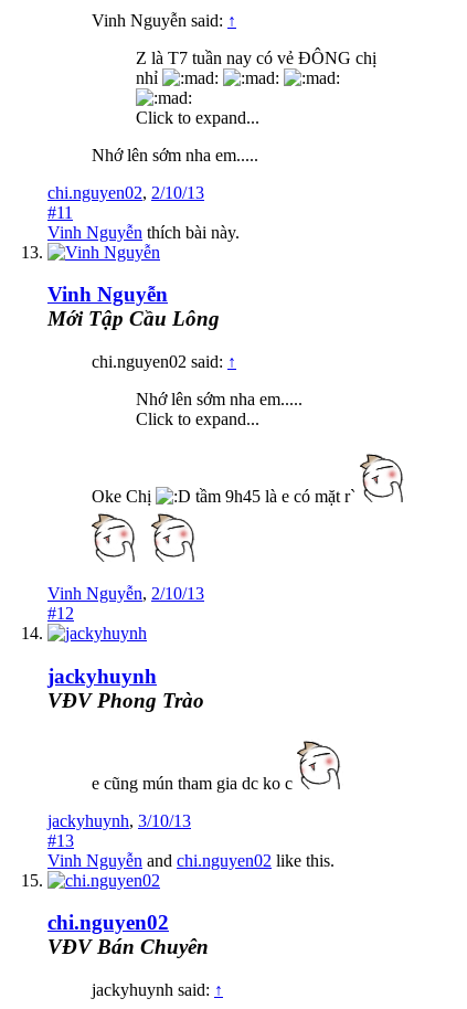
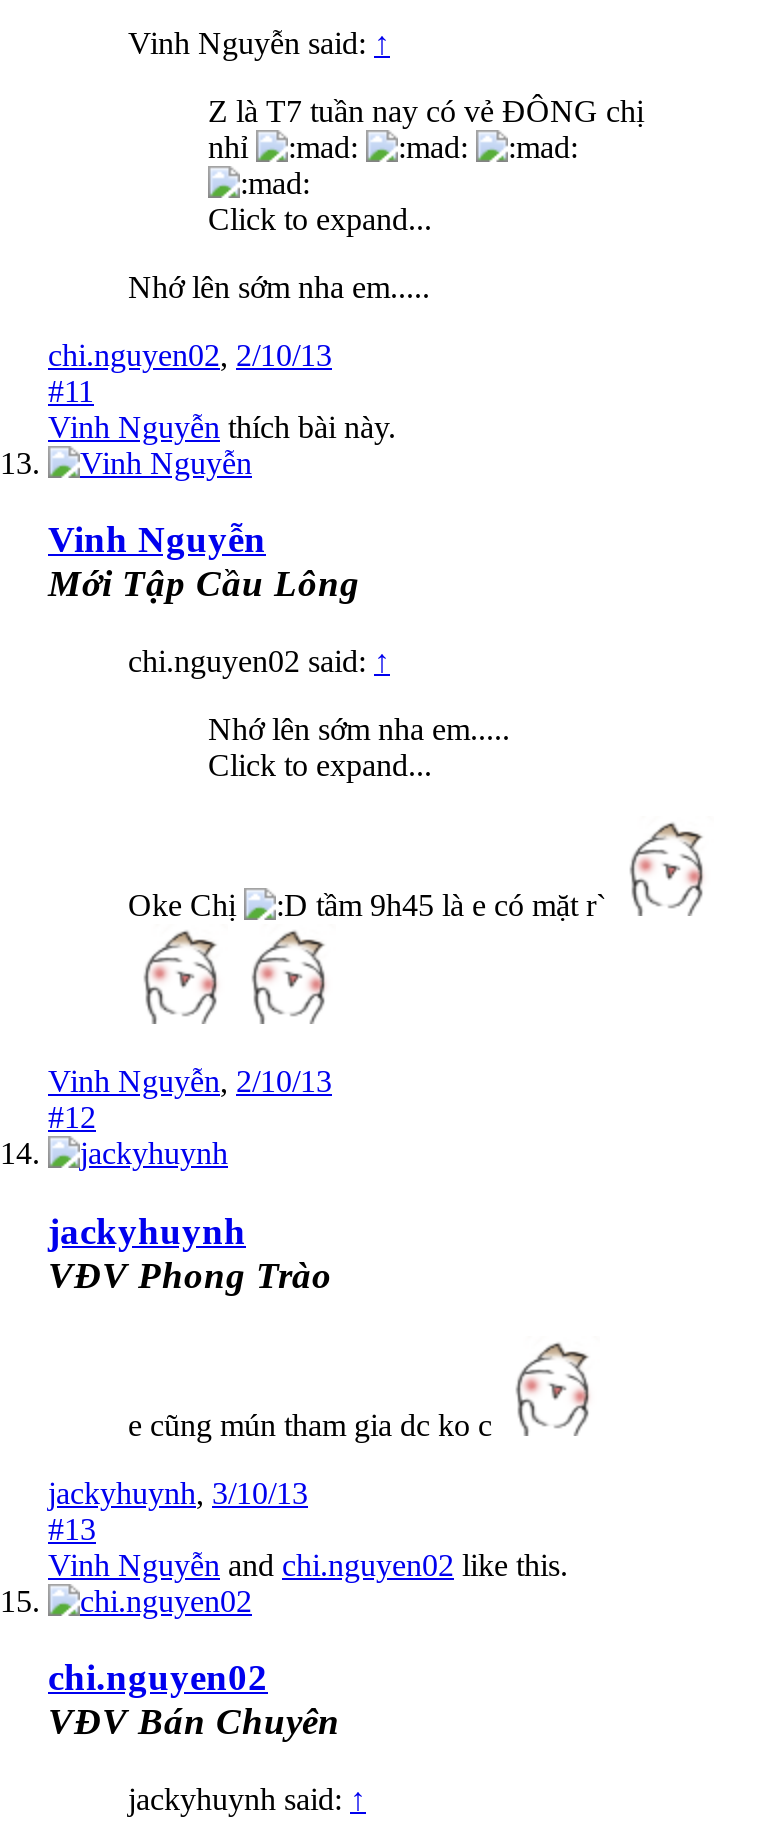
- [image]
+ [image]

- [image]
+ [image]

- [image]
+ [image]

- [image]
+ [image]
